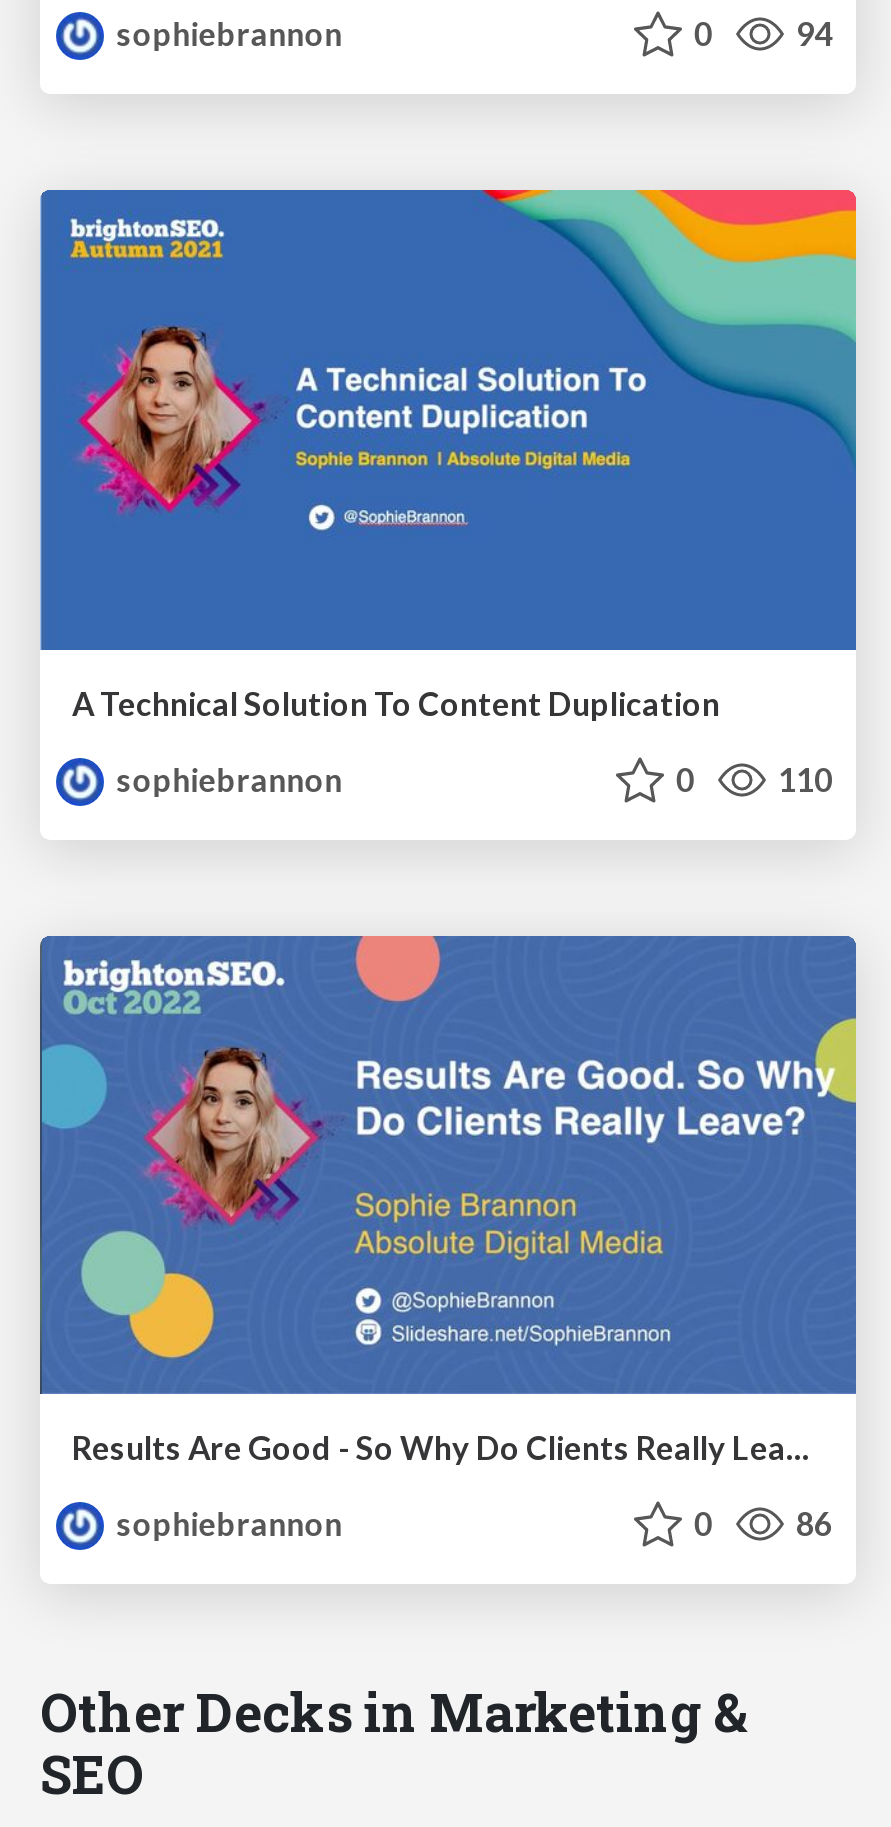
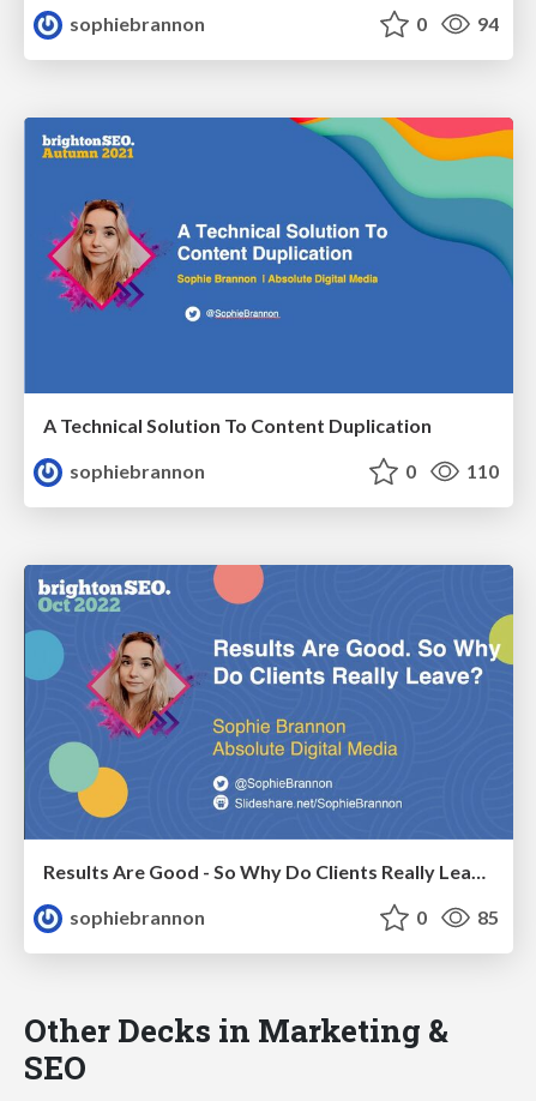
- 86
+ 85
